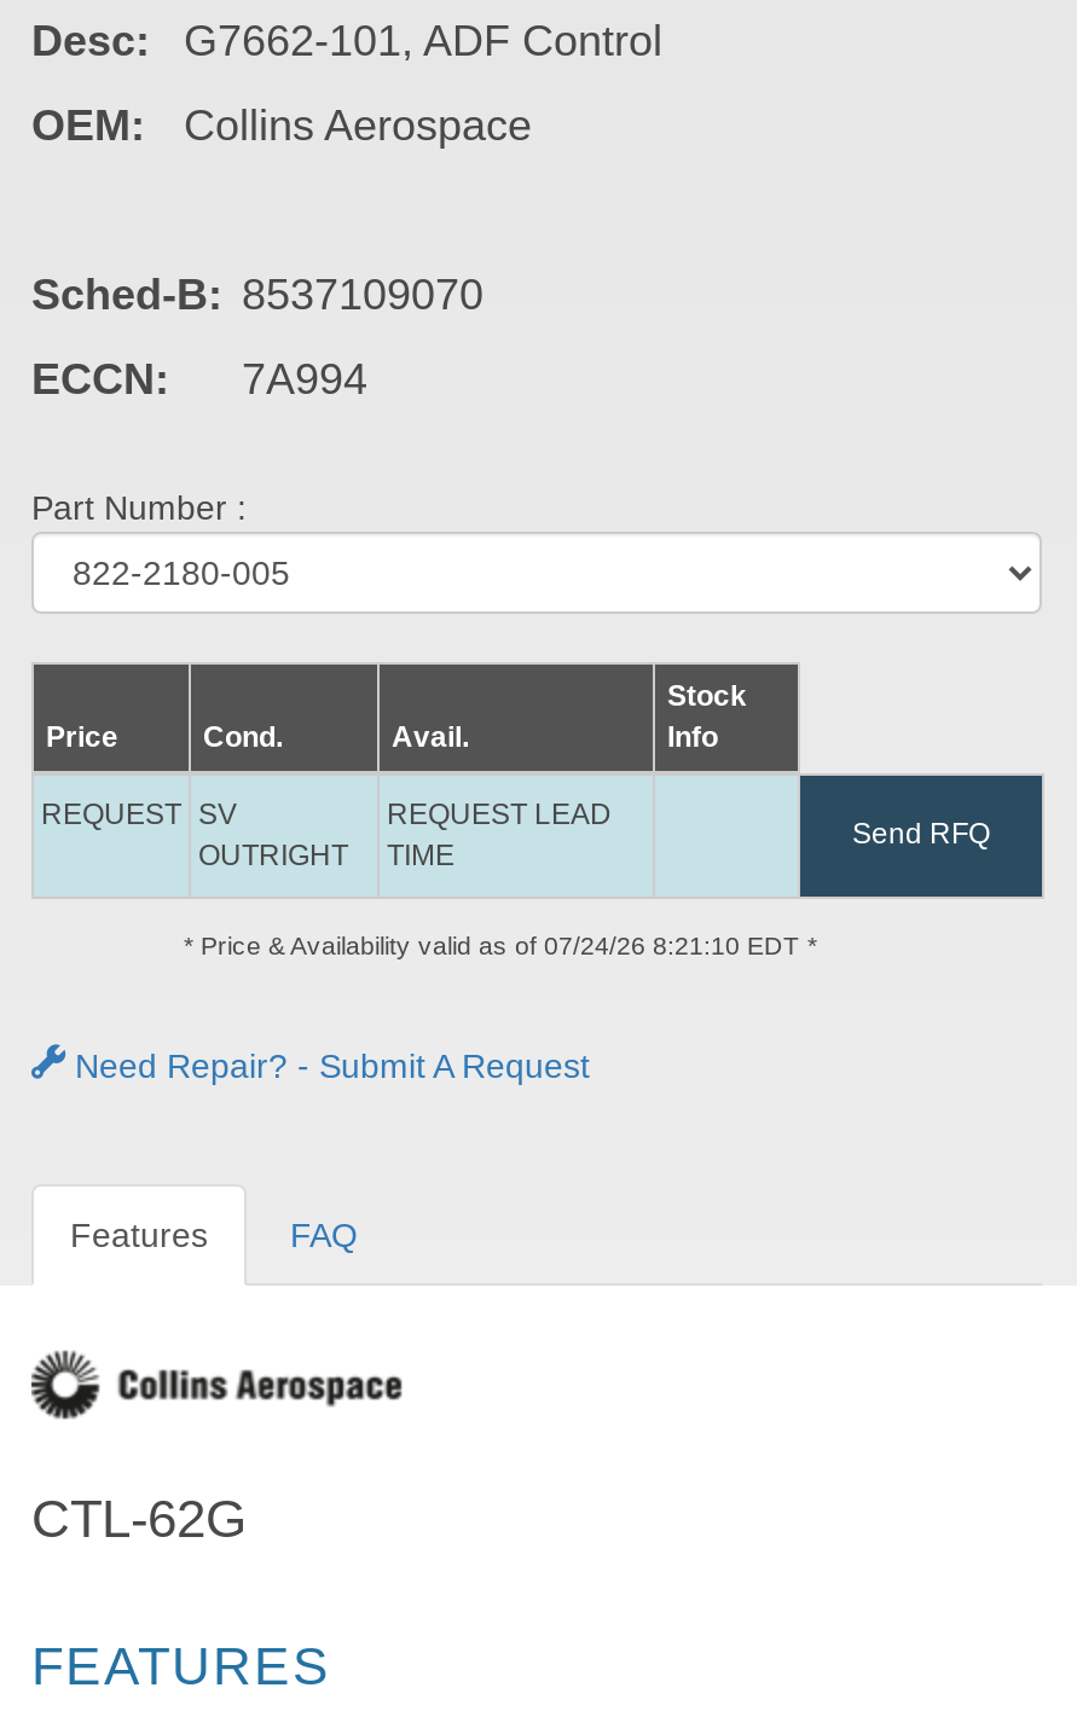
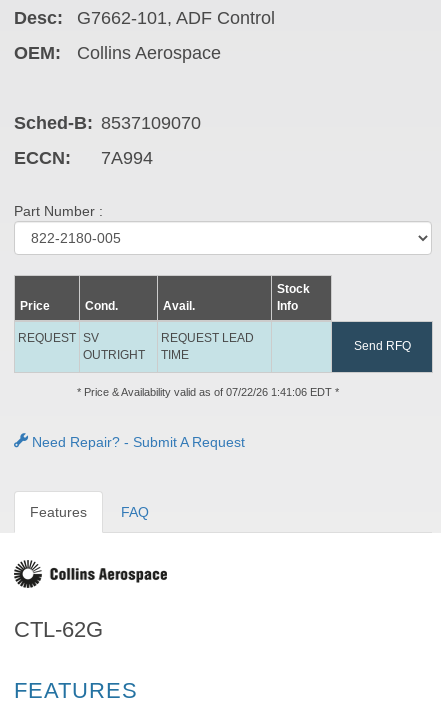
- * Price & Availability valid as of 07/24/26 8:21:10 EDT *
+ * Price & Availability valid as of 07/22/26 1:41:06 EDT *
